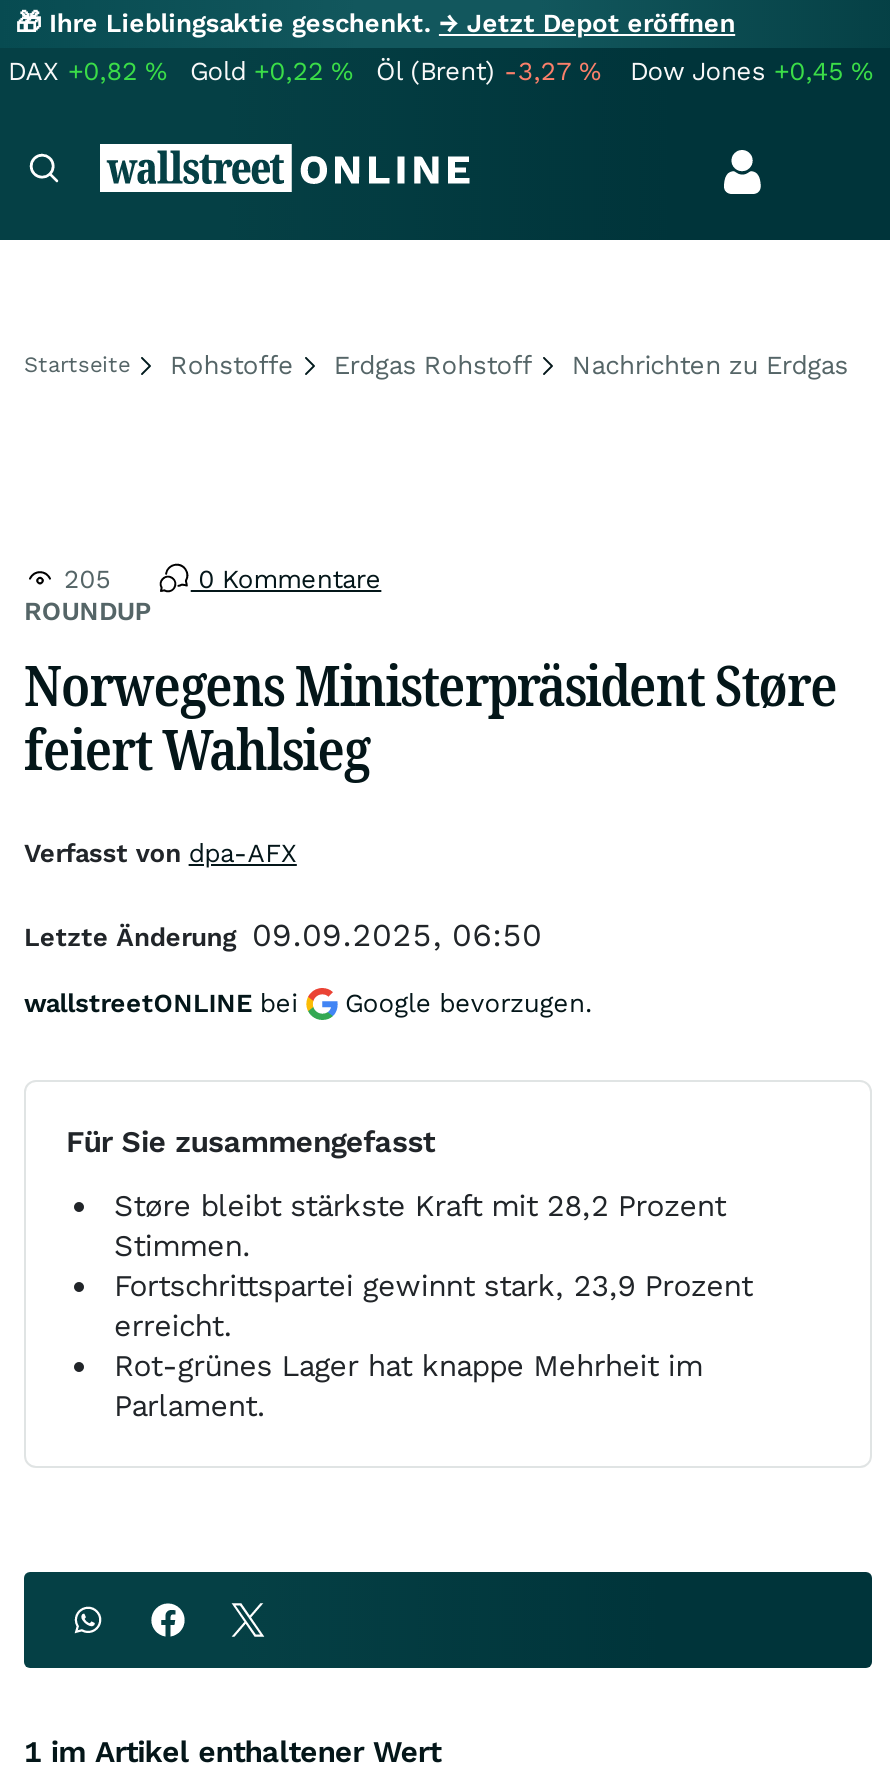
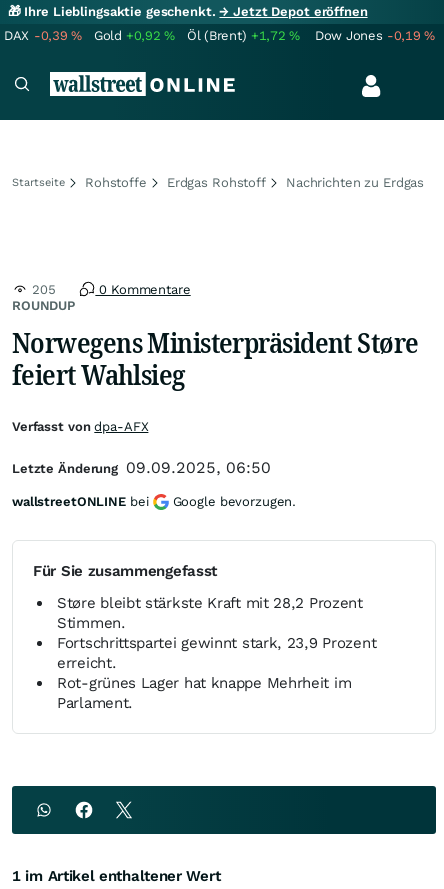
- DAX +0,82%
+ DAX -0,39%

- Gold +0,22%
+ Gold +0,92%

- Öl (Brent) -3,27%
+ Öl (Brent) +1,72%

- Dow Jones +0,45%
+ Dow Jones -0,19%
